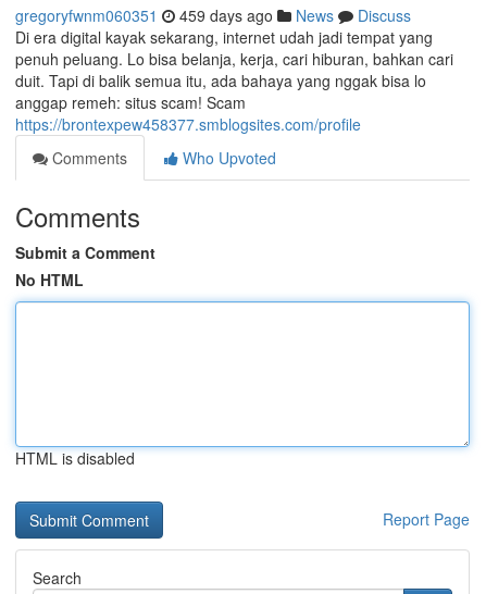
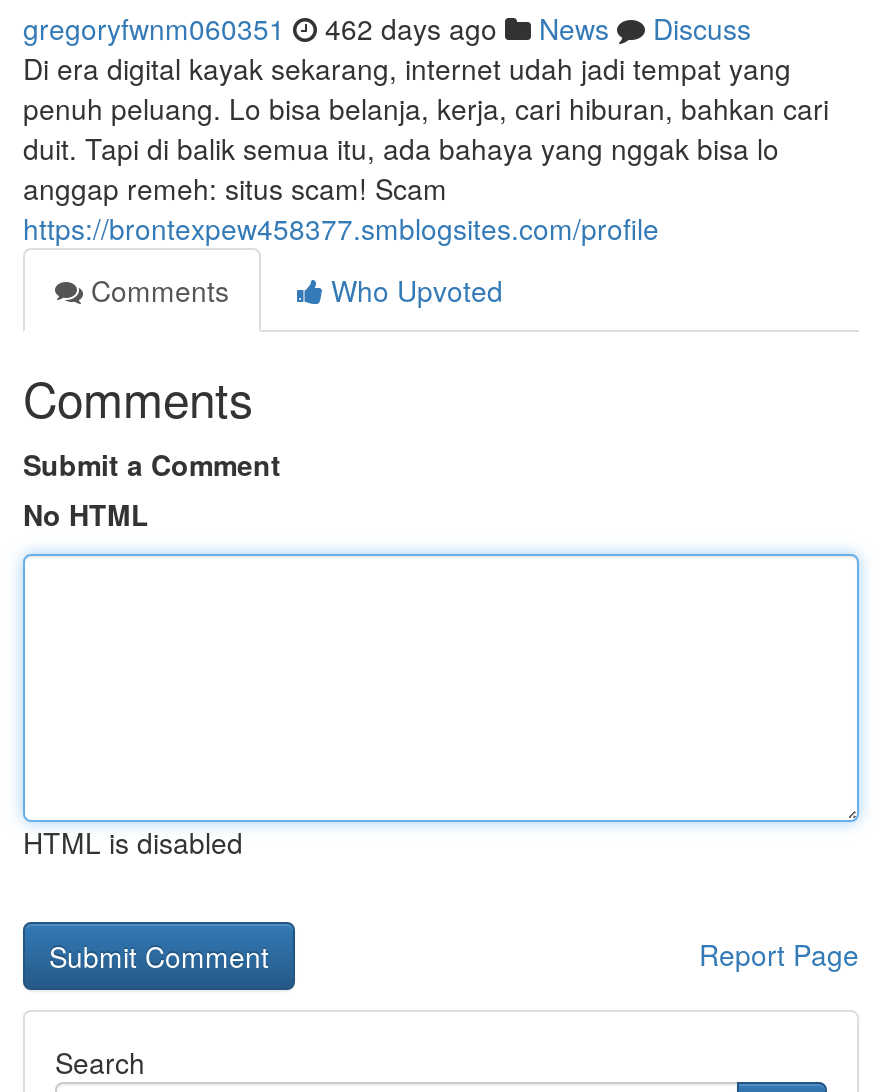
- gregoryfwnm060351 459 days ago News Discuss
+ gregoryfwnm060351 462 days ago News Discuss
